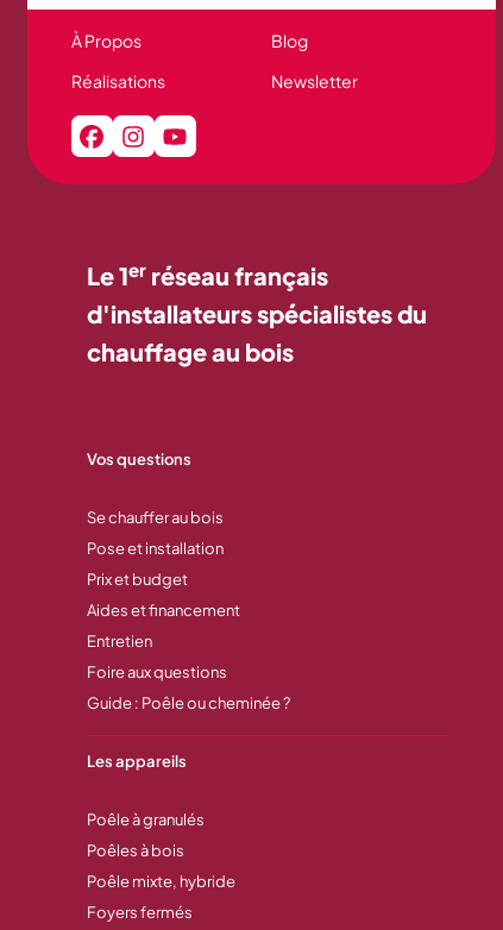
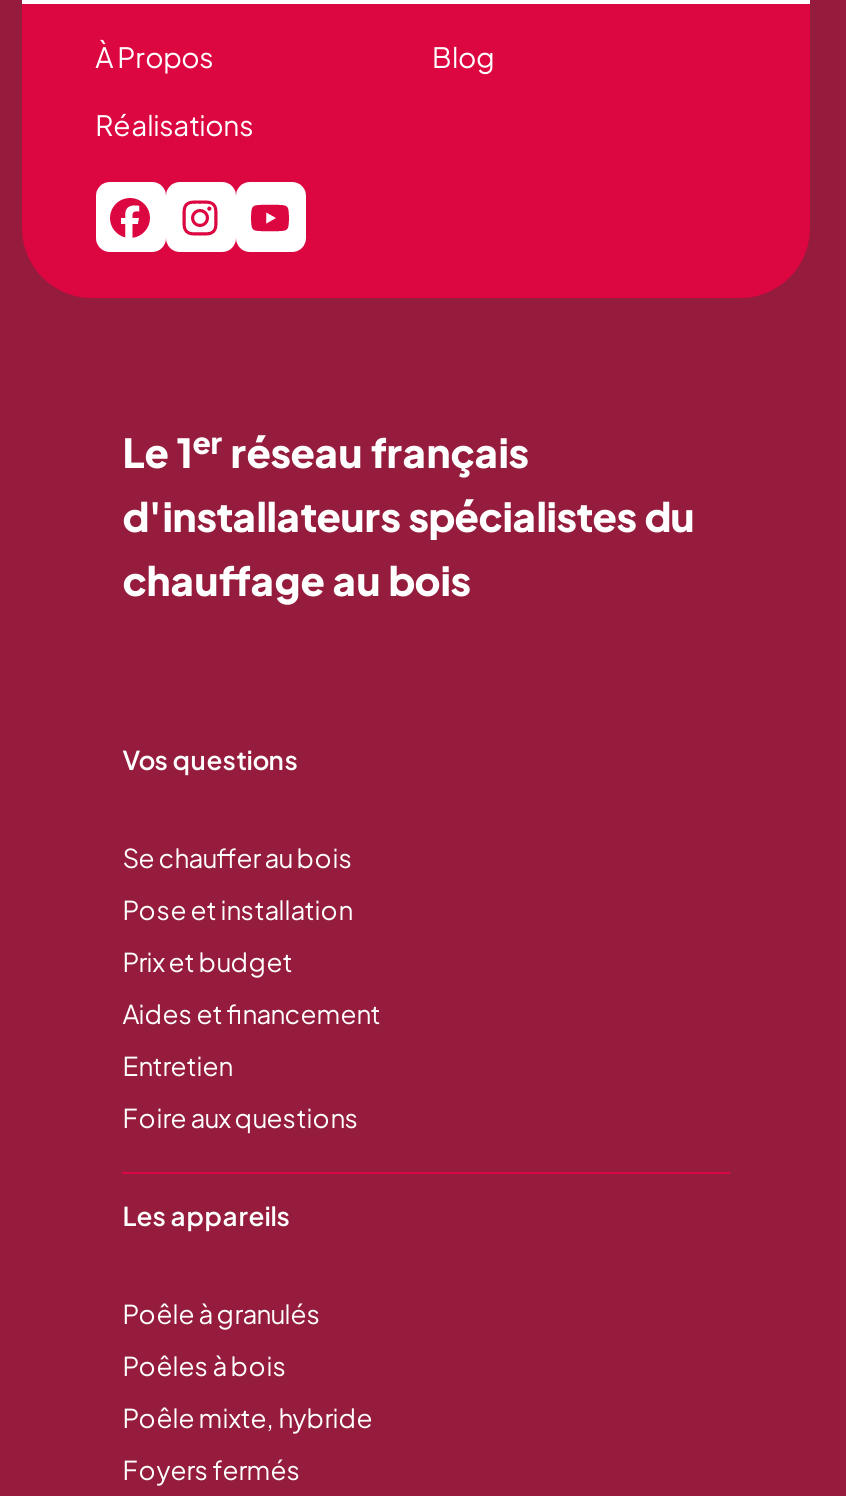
- Newsletter

- Guide : Poêle ou cheminée ?
